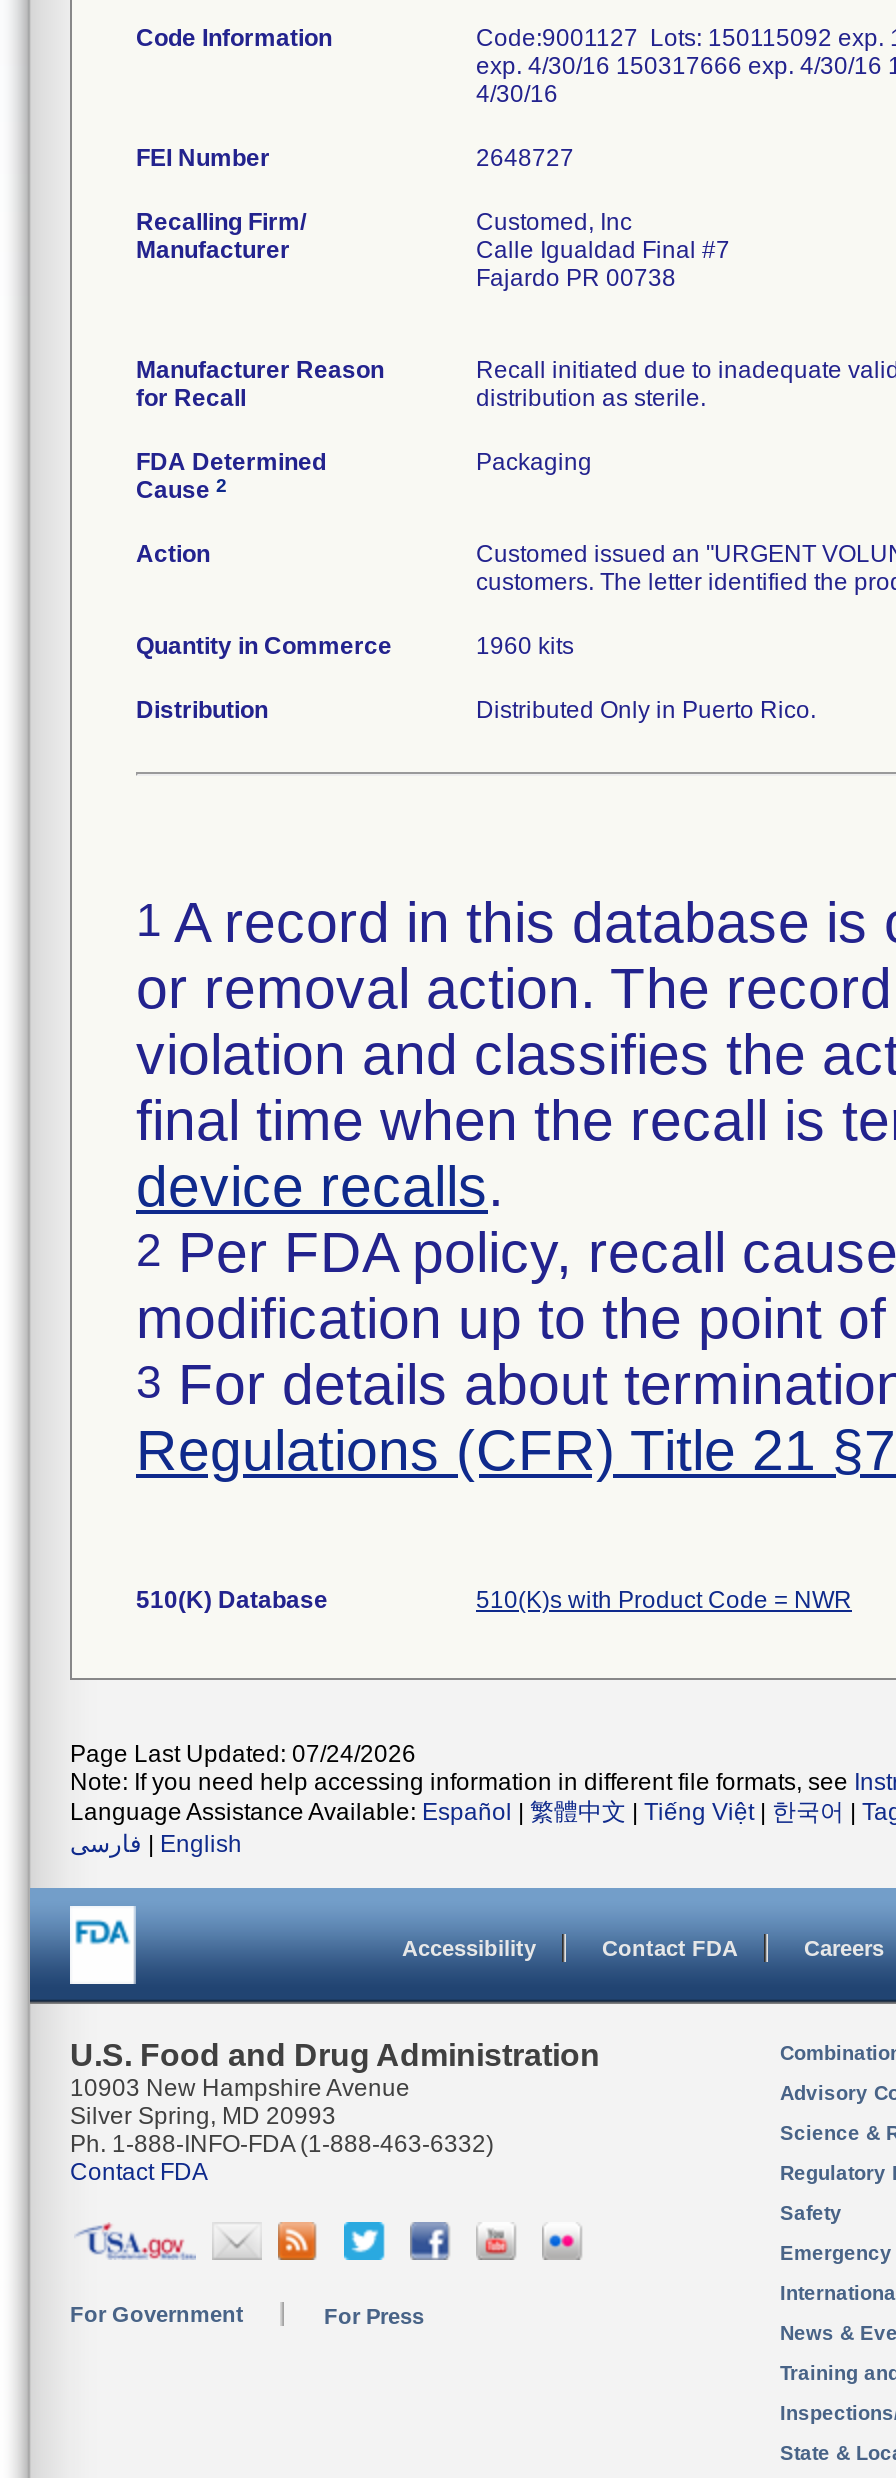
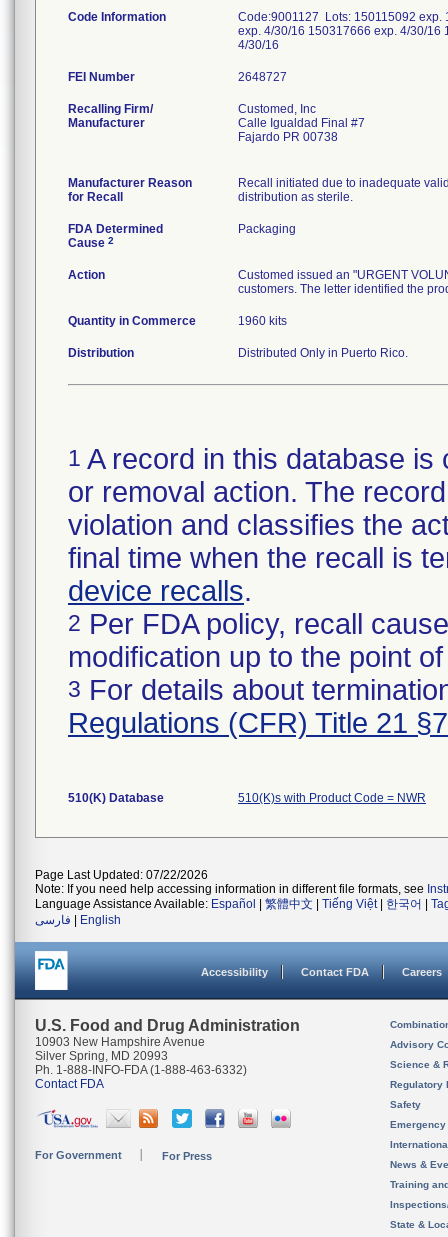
- Page Last Updated: 07/24/2026
+ Page Last Updated: 07/22/2026
